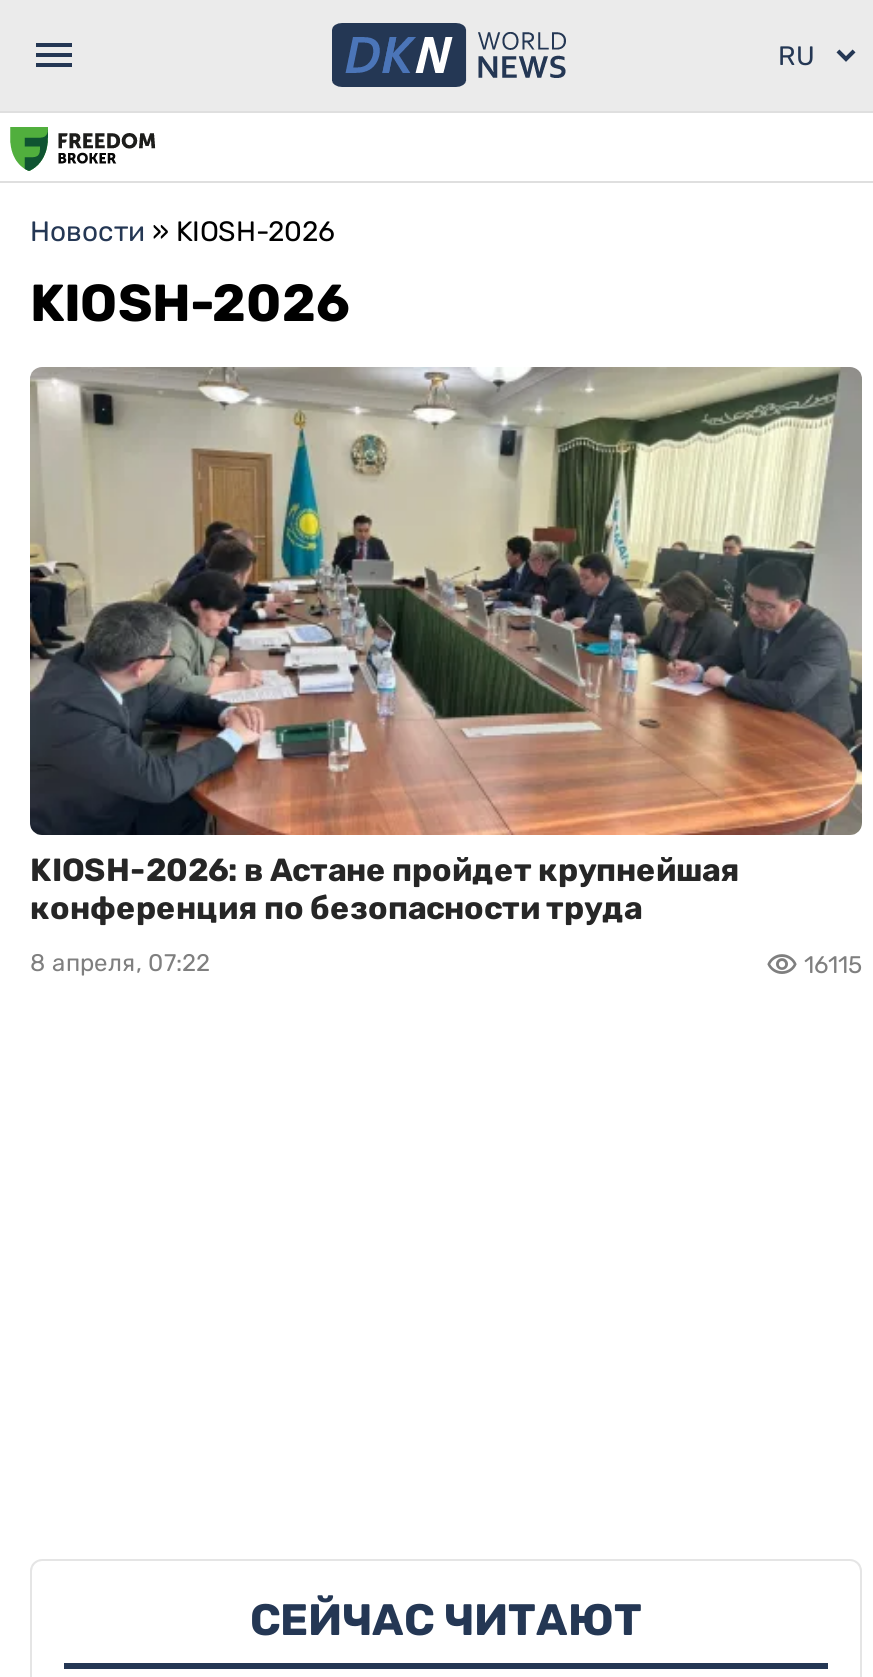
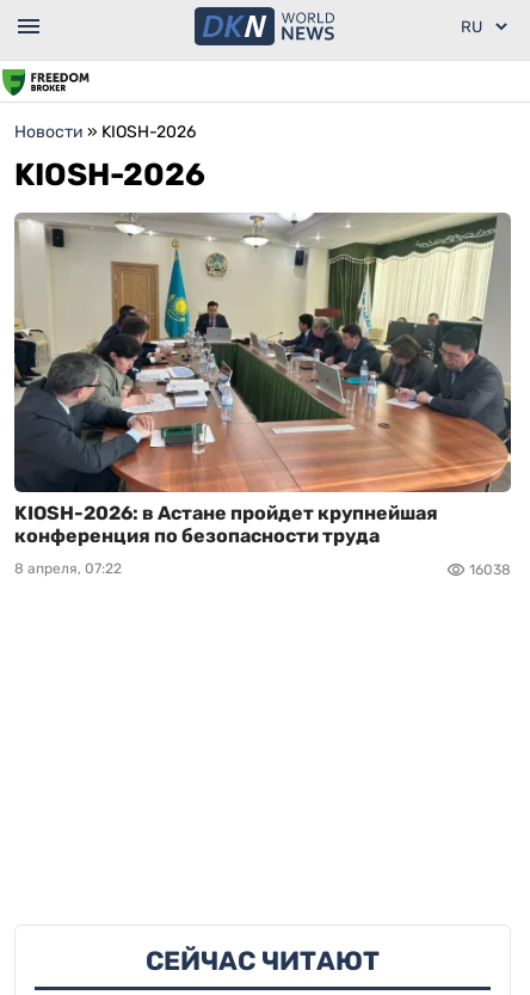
- 16115
+ 16038
